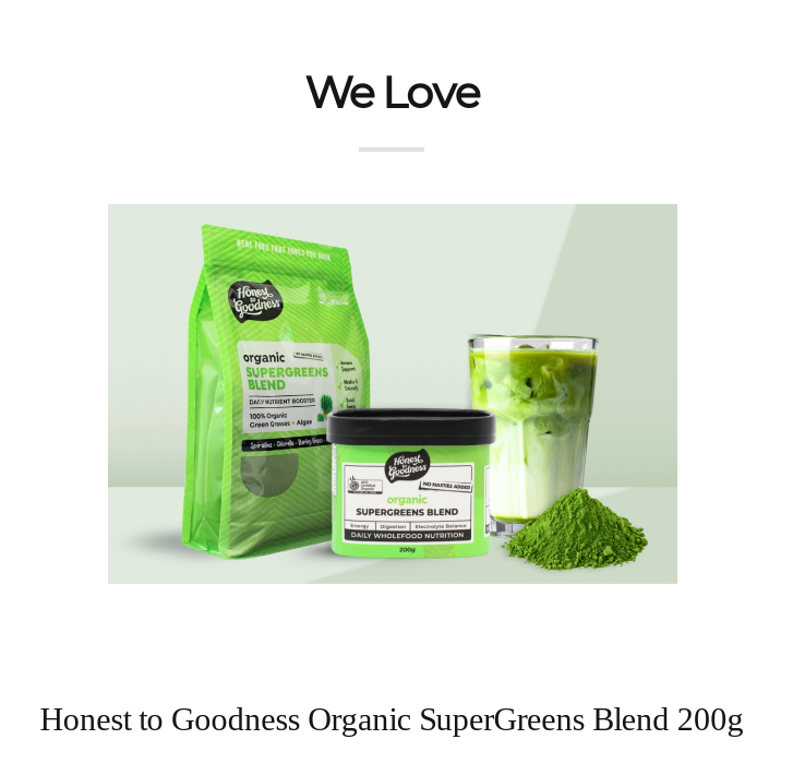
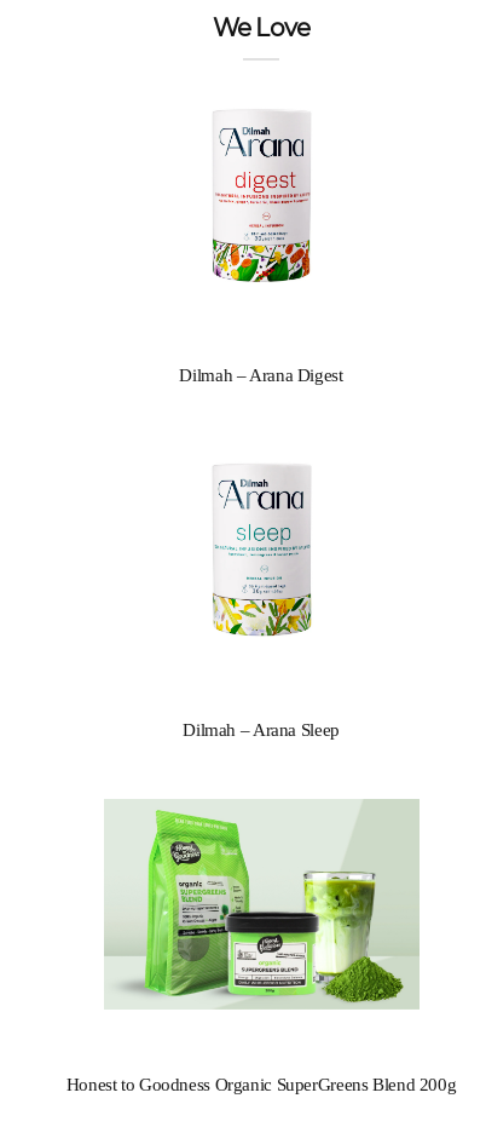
+ Dilmah – Arana Digest

+ Dilmah – Arana Sleep

+ [image]

+ [image]
